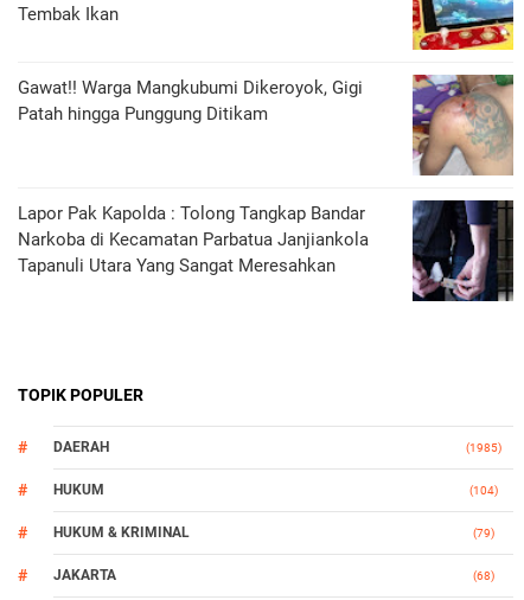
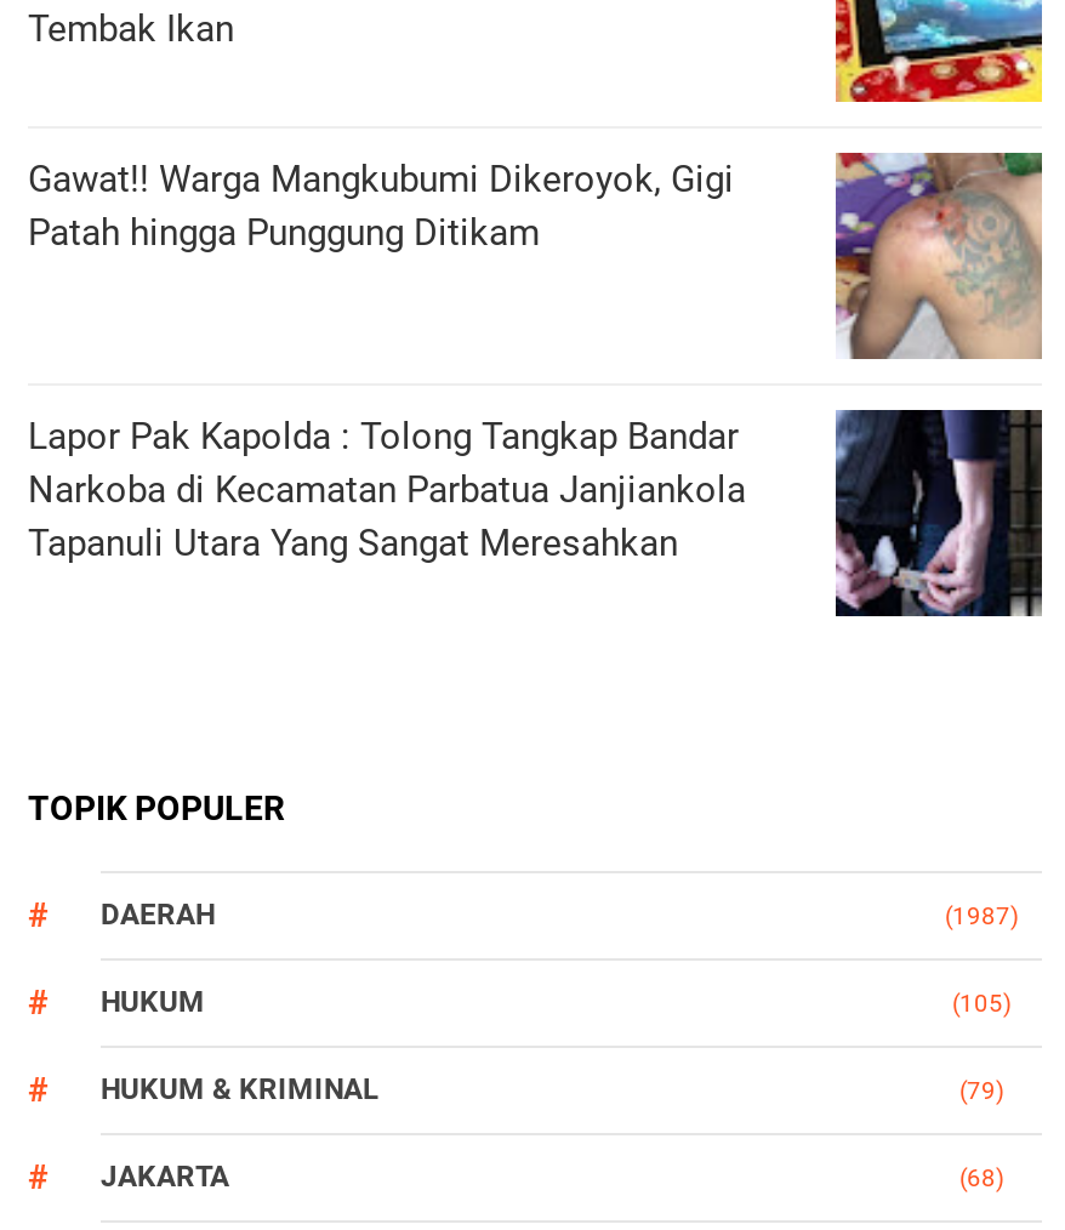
- (1985)
+ (1987)

- (104)
+ (105)
